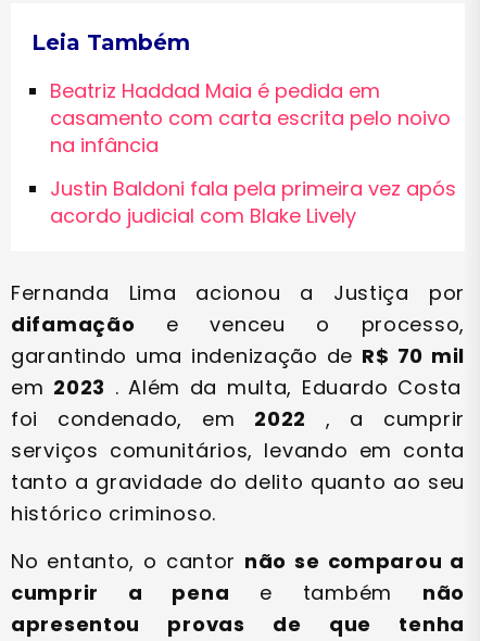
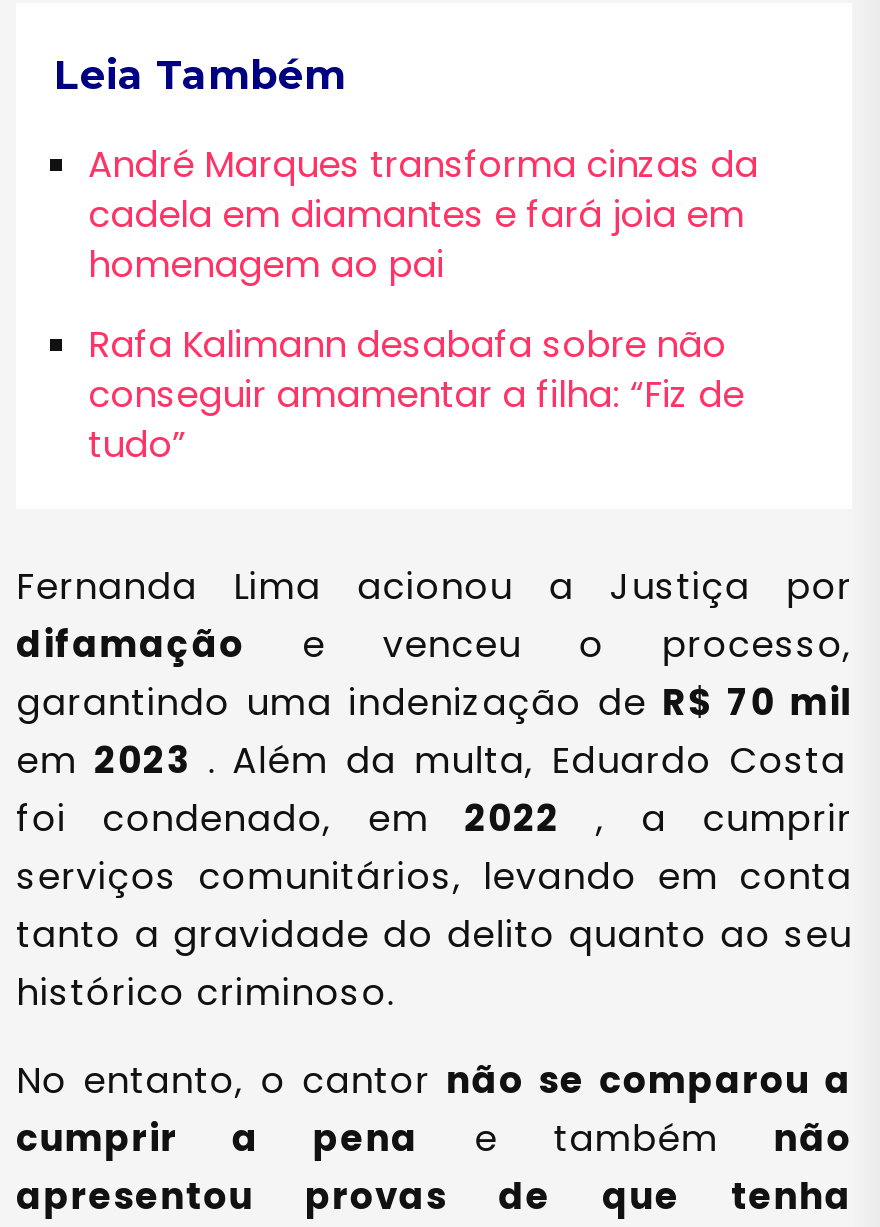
- Beatriz Haddad Maia é pedida em
- casamento com carta escrita pelo noivo
- na infância
+ André Marques transforma cinzas da
+ cadela em diamantes e fará joia em
+ homenagem ao pai

- Justin Baldoni fala pela primeira vez após
- acordo judicial com Blake Lively
+ Rafa Kalimann desabafa sobre não
+ conseguir amamentar a filha: “Fiz de
+ tudo”
